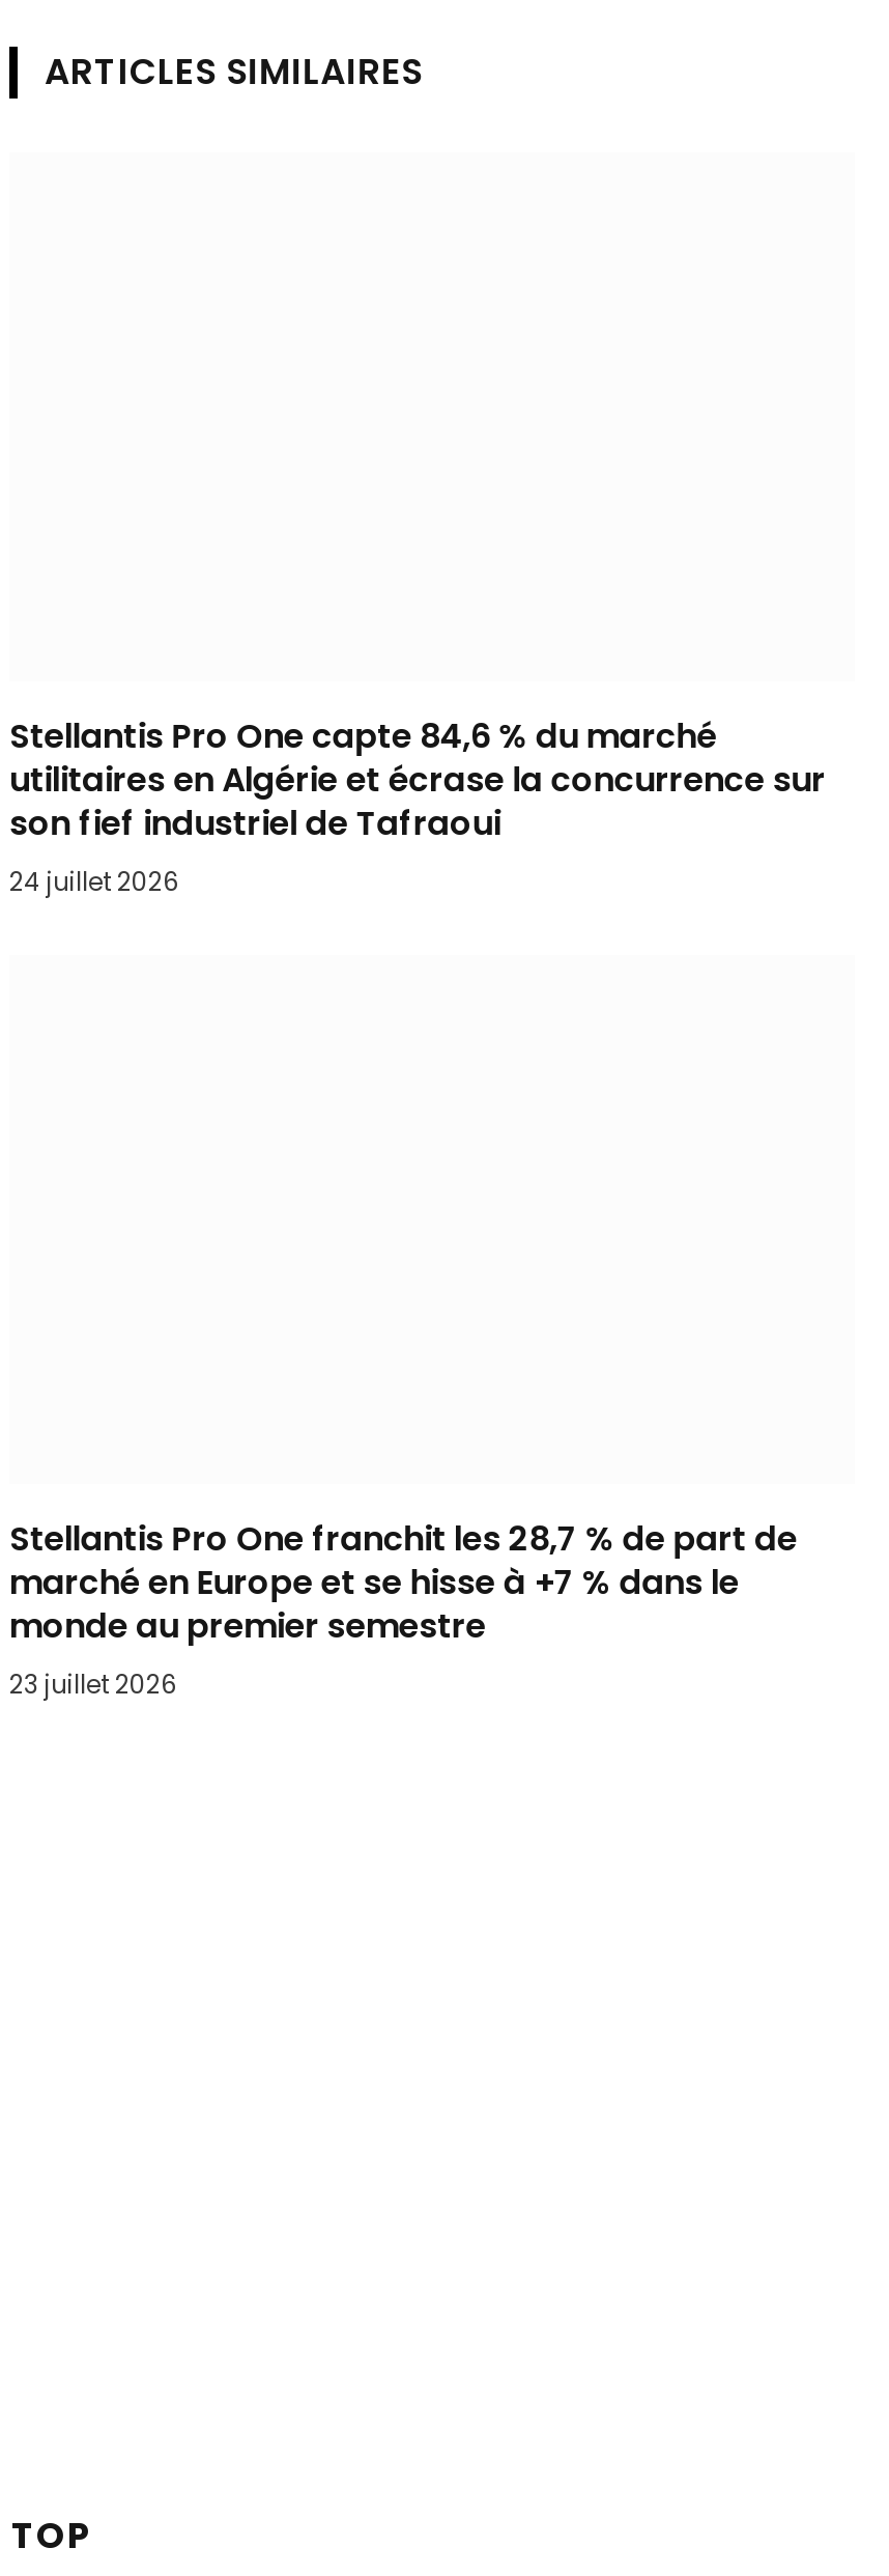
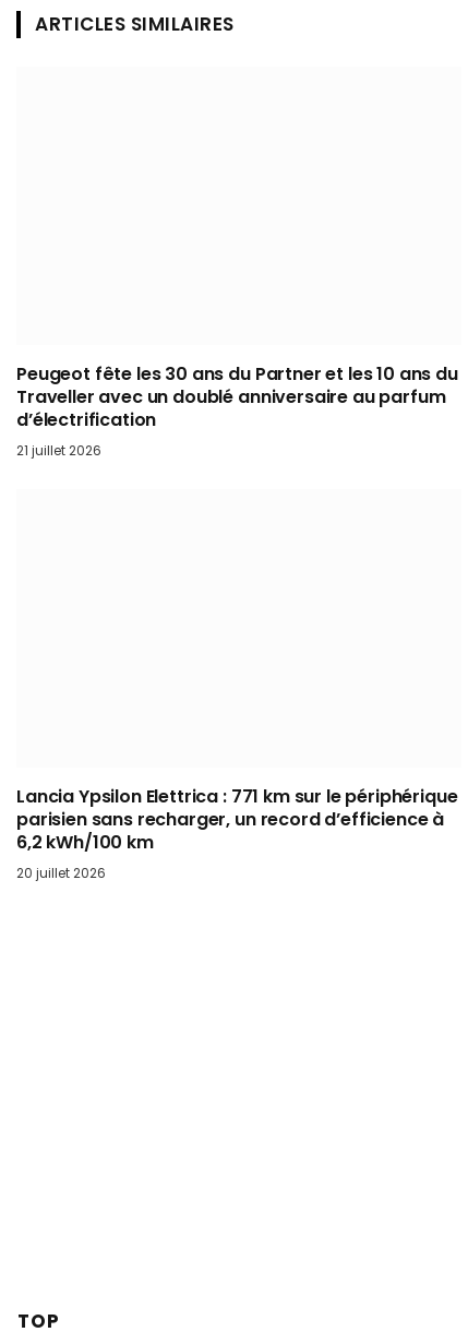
- Stellantis Pro One capte 84,6 % du marché
- utilitaires en Algérie et écrase la concurrence sur
- son fief industriel de Tafraoui
- 24 juillet 2026
+ Peugeot fête les 30 ans du Partner et les 10 ans du
+ Traveller avec un doublé anniversaire au parfum
+ d’électrification
+ 21 juillet 2026

- Stellantis Pro One franchit les 28,7 % de part de
- marché en Europe et se hisse à +7 % dans le
- monde au premier semestre
- 23 juillet 2026
+ Lancia Ypsilon Elettrica : 771 km sur le périphérique
+ parisien sans recharger, un record d’efficience à
+ 6,2 kWh/100 km
+ 20 juillet 2026
